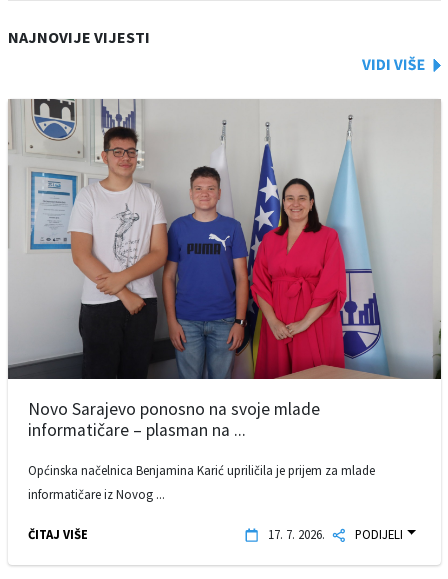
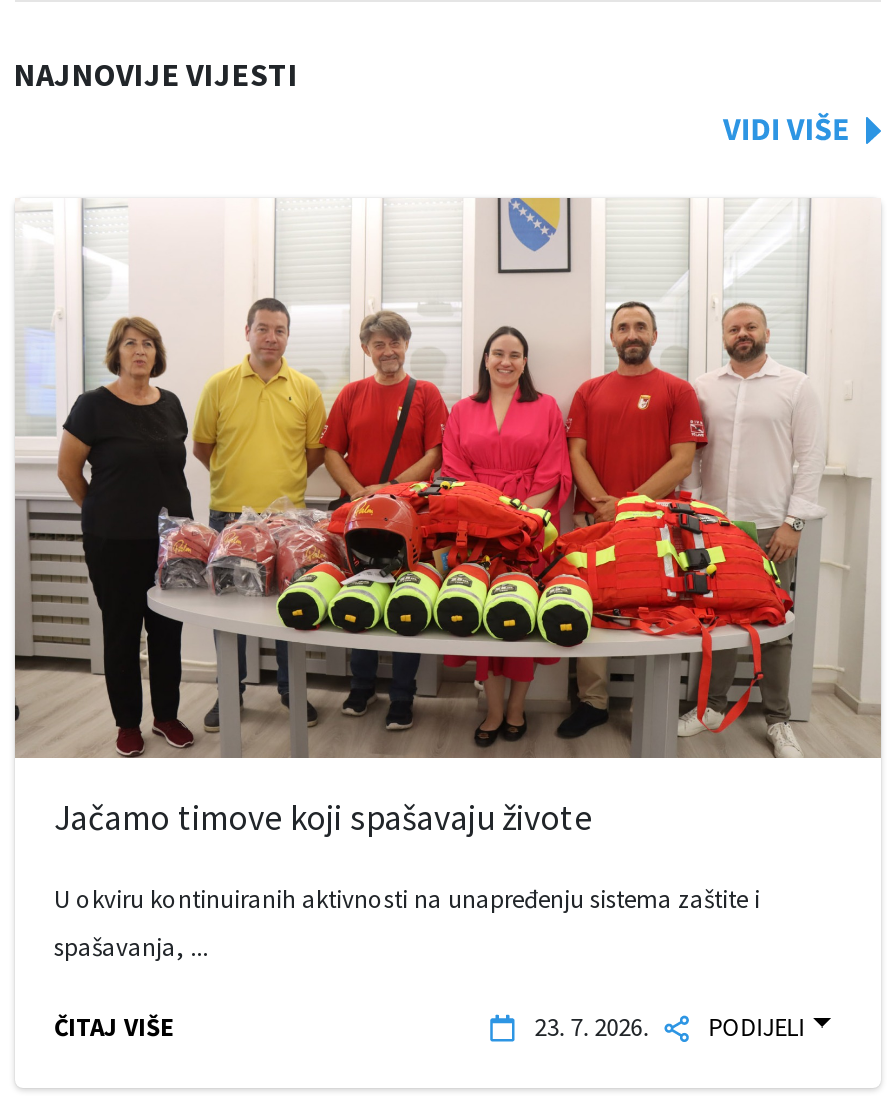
- [image]
- Novo Sarajevo ponosno na svoje mlade
- informatičare – plasman na ...
+ [image]
+ Jačamo timove koji spašavaju živote

- Općinska načelnica Benjamina Karić upriličila je prijem za mlade
+ U okviru kontinuiranih aktivnosti na unapređenju sistema zaštite i

- informatičare iz Novog ...
+ spašavanja, ...

- 17. 7. 2026. PODIJELI
+ 23. 7. 2026. PODIJELI
